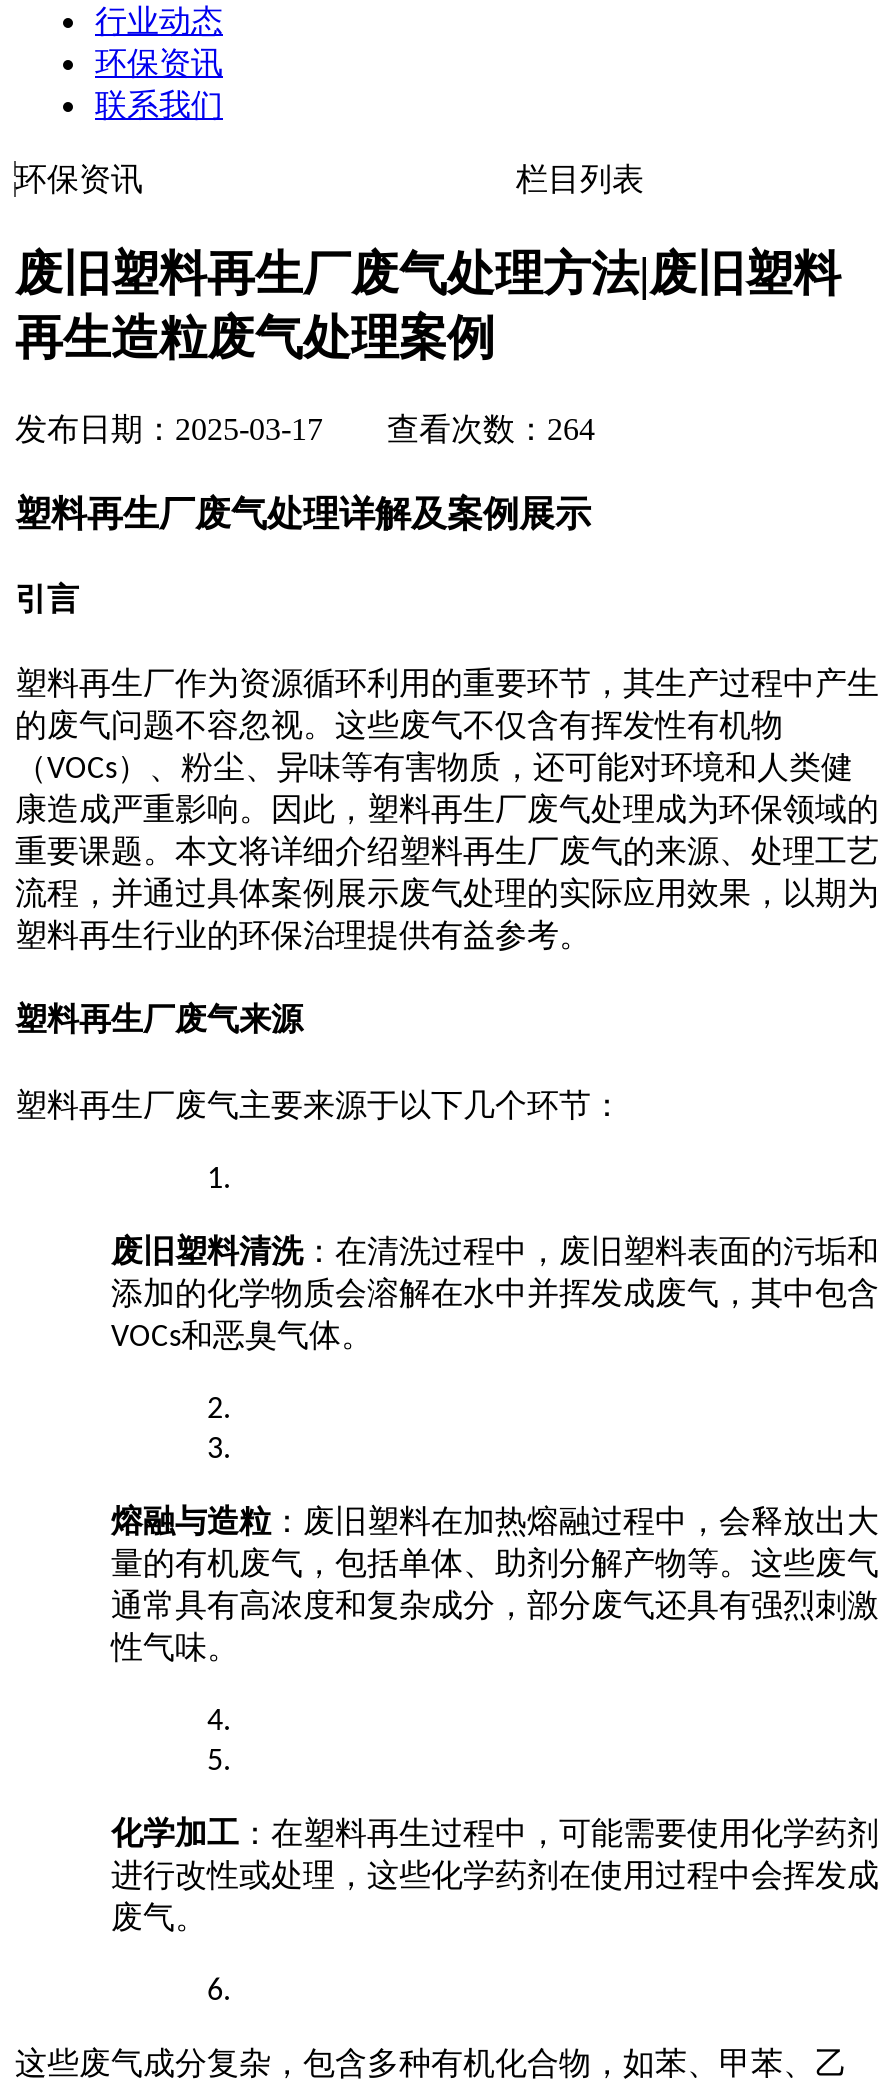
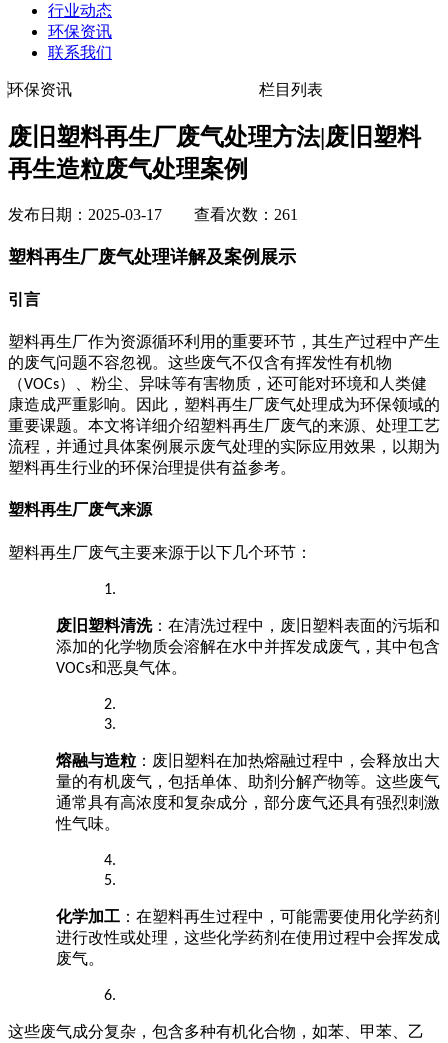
- 发布日期：2025-03-17 查看次数：264
+ 发布日期：2025-03-17 查看次数：261
